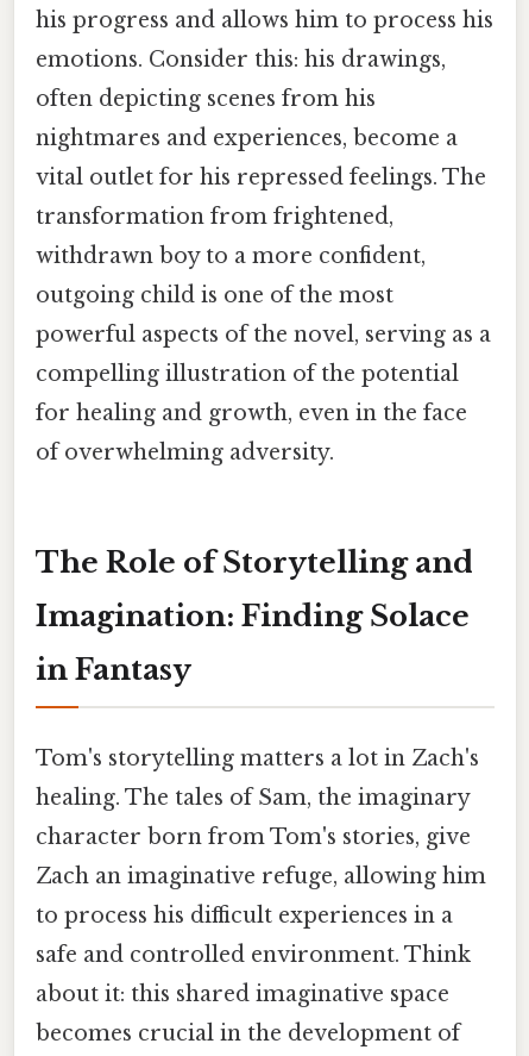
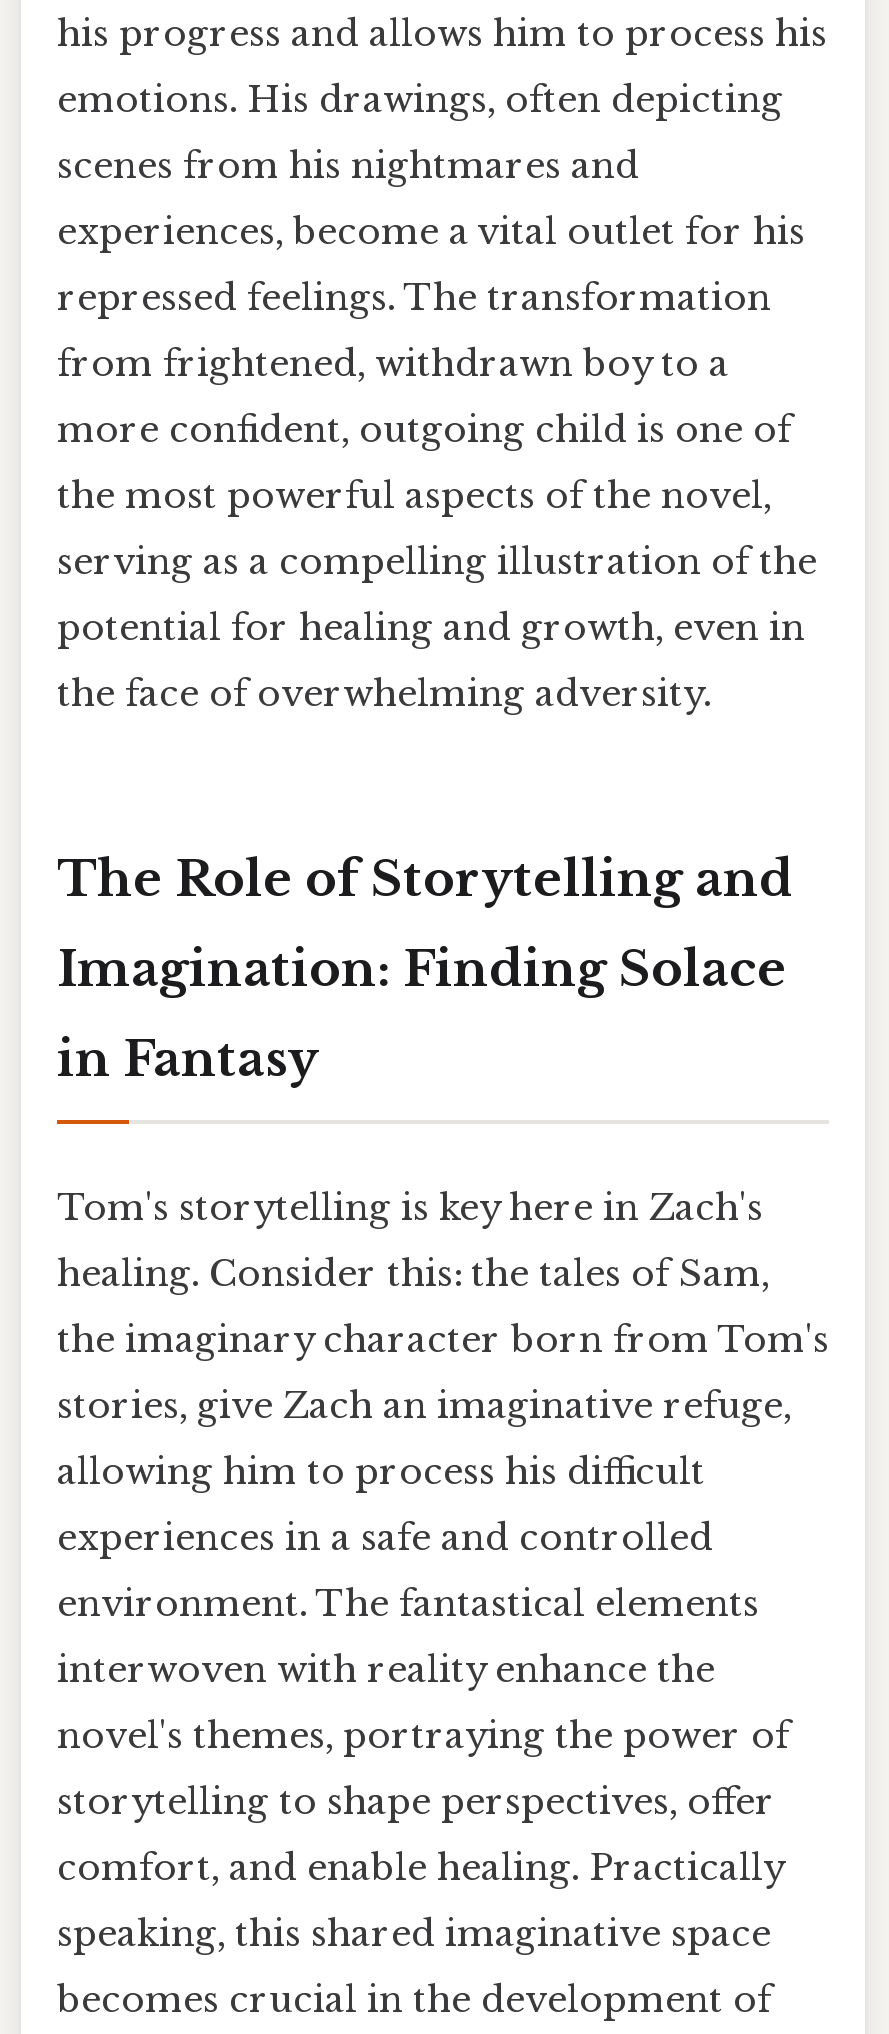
- emotions. Consider this: his drawings,
- often depicting scenes from his
- nightmares and experiences, become a
- vital outlet for his repressed feelings. The
- transformation from frightened,
- withdrawn boy to a more confident,
- outgoing child is one of the most
- powerful aspects of the novel, serving as a
- compelling illustration of the potential
- for healing and growth, even in the face
- of overwhelming adversity.
+ emotions. His drawings, often depicting
+ scenes from his nightmares and
+ experiences, become a vital outlet for his
+ repressed feelings. The transformation
+ from frightened, withdrawn boy to a
+ more confident, outgoing child is one of
+ the most powerful aspects of the novel,
+ serving as a compelling illustration of the
+ potential for healing and growth, even in
+ the face of overwhelming adversity.

moved up: The Role of Storytelling and | Imagination: Finding Solace | in Fantasy

- Tom's storytelling matters a lot in Zach's
- healing. The tales of Sam, the imaginary
- character born from Tom's stories, give
- Zach an imaginative refuge, allowing him
- to process his difficult experiences in a
- safe and controlled environment. Think
- about it: this shared imaginative space
+ Tom's storytelling is key here in Zach's
+ healing. Consider this: the tales of Sam,
+ the imaginary character born from Tom's
+ stories, give Zach an imaginative refuge,
+ allowing him to process his difficult
+ experiences in a safe and controlled
+ environment. The fantastical elements
+ interwoven with reality enhance the
+ novel's themes, portraying the power of
+ storytelling to shape perspectives, offer
+ comfort, and enable healing. Practically
+ speaking, this shared imaginative space
